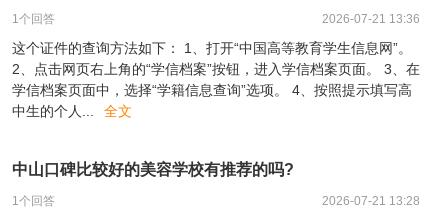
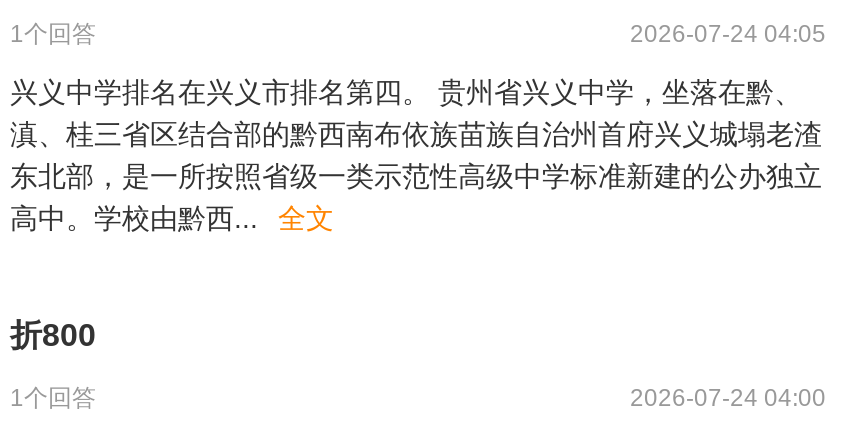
- 2026-07-21 13:36
+ 2026-07-24 04:05

- 这个证件的查询方法如下： 1、打开“中国高等教育学生信息网”。
- 2、点击网页右上角的“学信档案”按钮，进入学信档案页面。 3、在
- 学信档案页面中，选择“学籍信息查询”选项。 4、按照提示填写高
- 中生的个人...
+ 兴义中学排名在兴义市排名第四。 贵州省兴义中学，坐落在黔、
+ 滇、桂三省区结合部的黔西南布依族苗族自治州首府兴义城塌老渣
+ 东北部，是一所按照省级一类示范性高级中学标准新建的公办独立
+ 高中。学校由黔西...

- 中山口碑比较好的美容学校有推荐的吗?
+ 折800

- 2026-07-21 13:28
+ 2026-07-24 04:00
